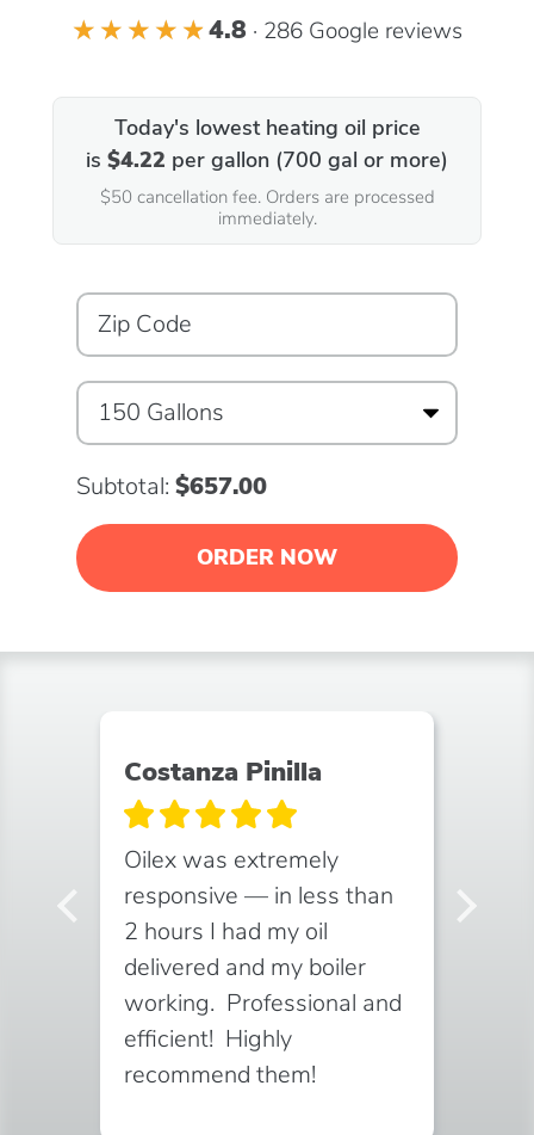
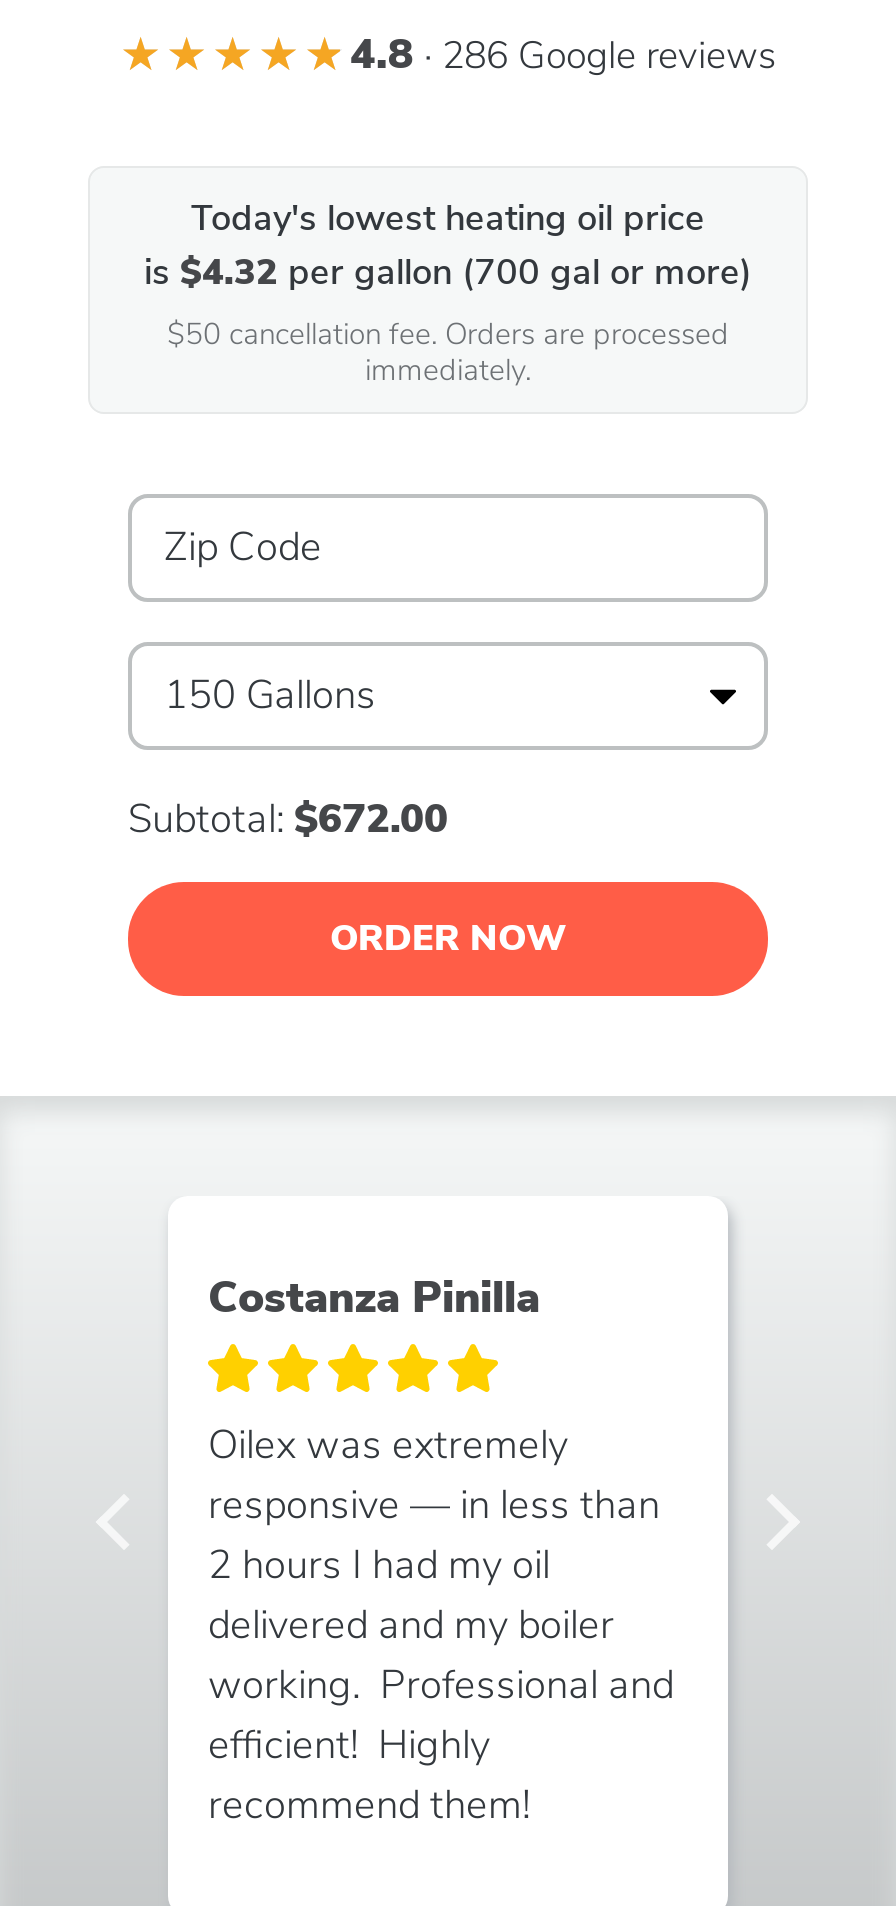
- is $4.22 per gallon (700 gal or more)
+ is $4.32 per gallon (700 gal or more)

- Subtotal: $657.00
+ Subtotal: $672.00
